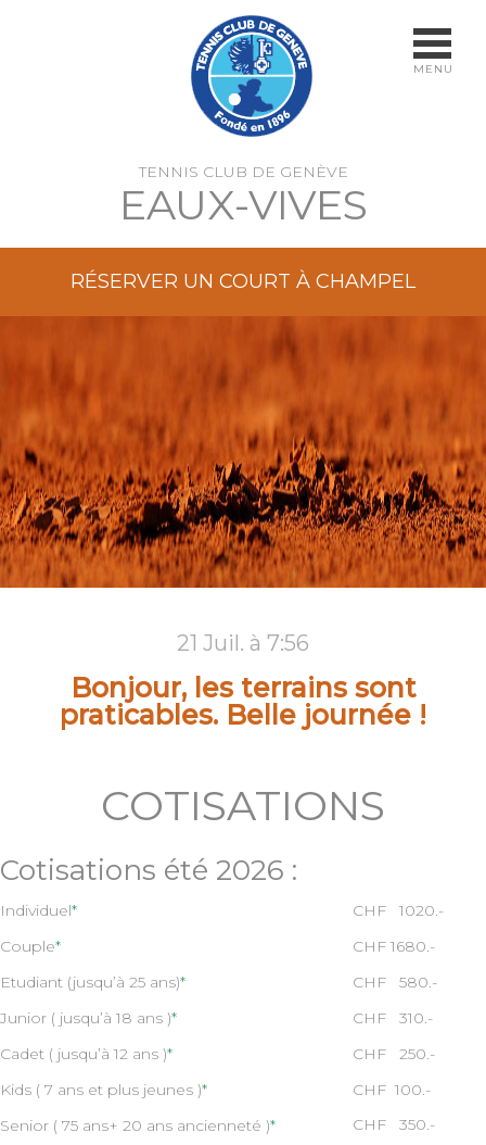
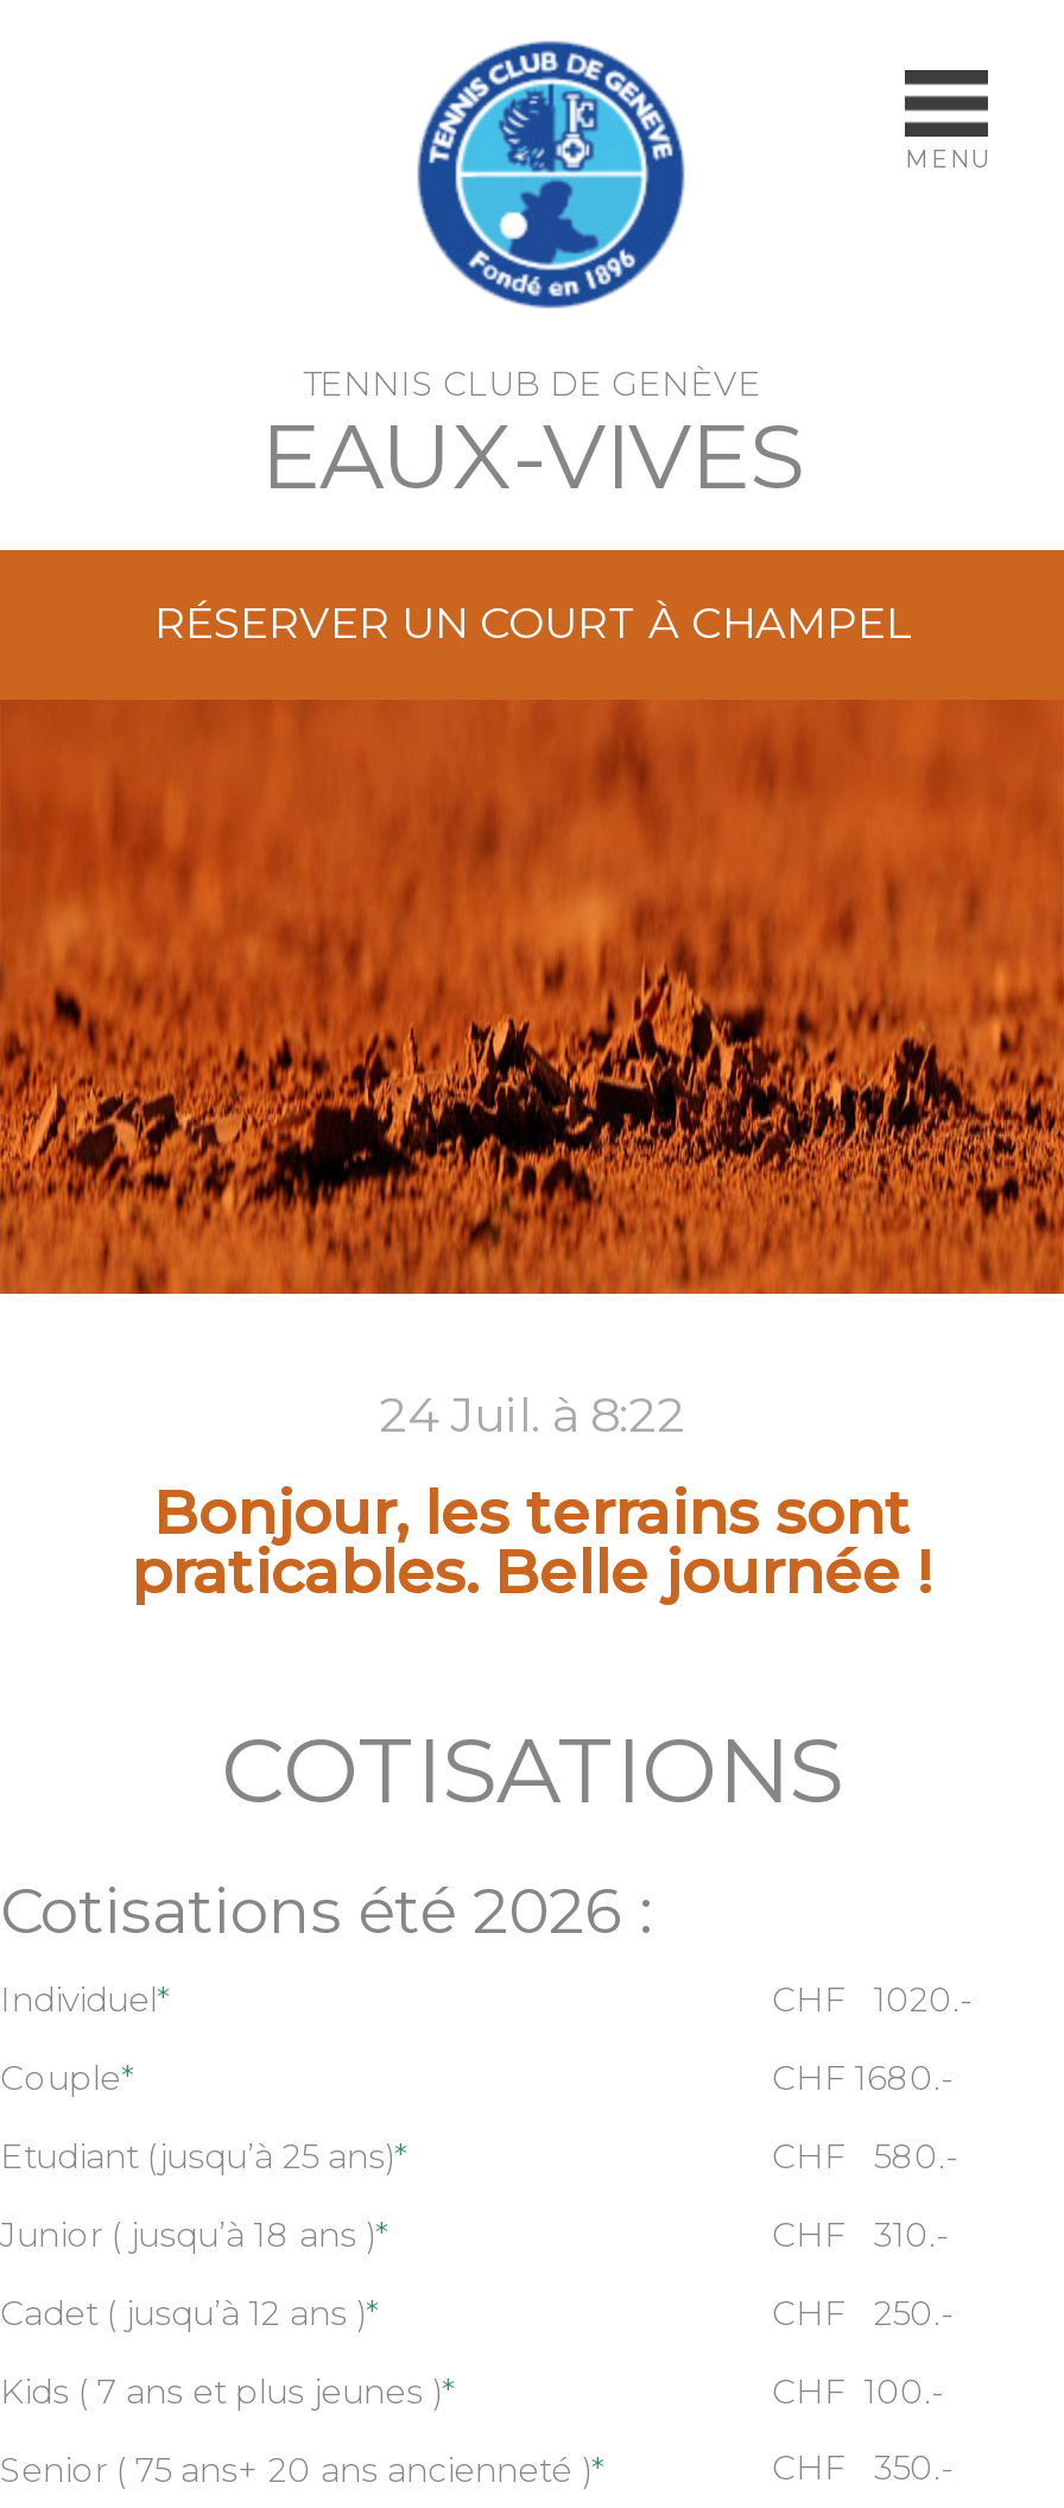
- 21 Juil. à 7:56
+ 24 Juil. à 8:22
